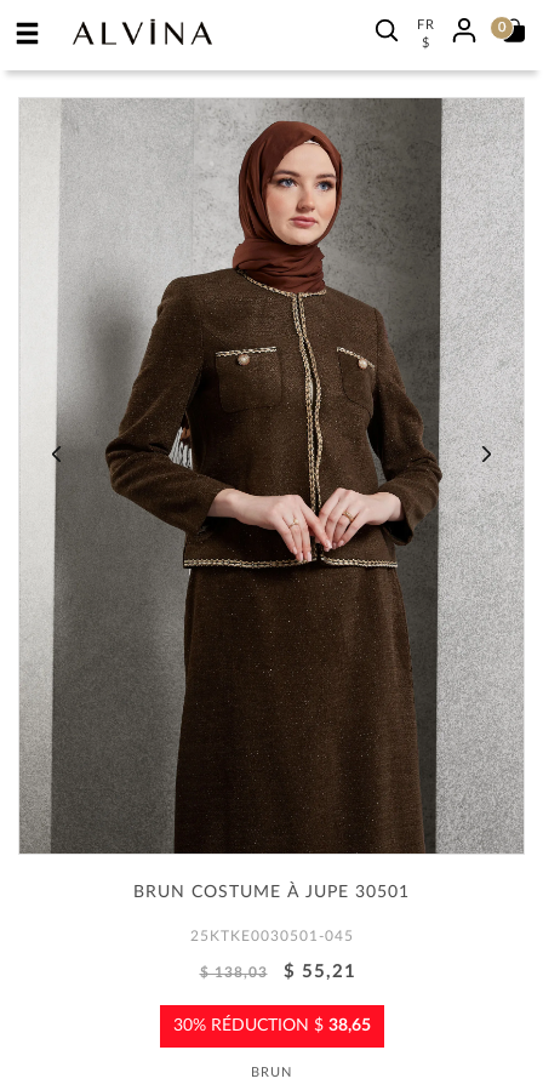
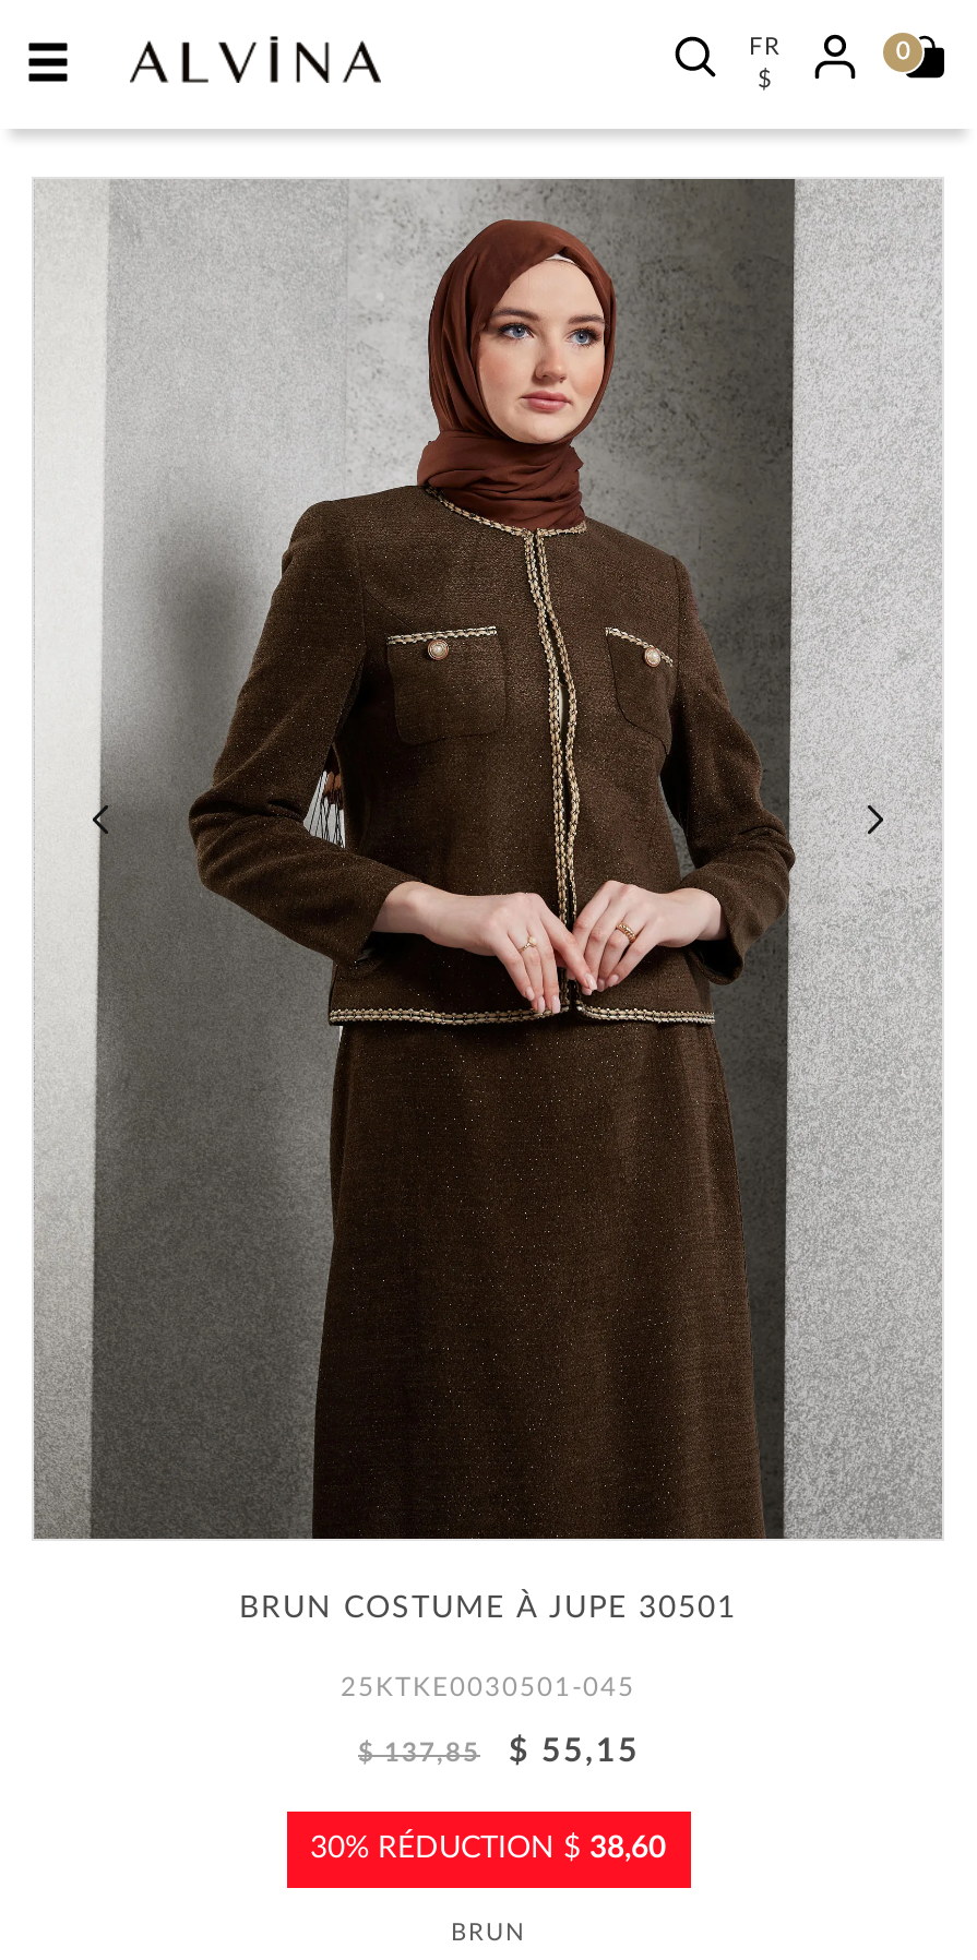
- $ 138,03
+ $ 137,85

- $ 55,21
+ $ 55,15

- 30% RÉDUCTION $38,65
+ 30% RÉDUCTION $38,60
